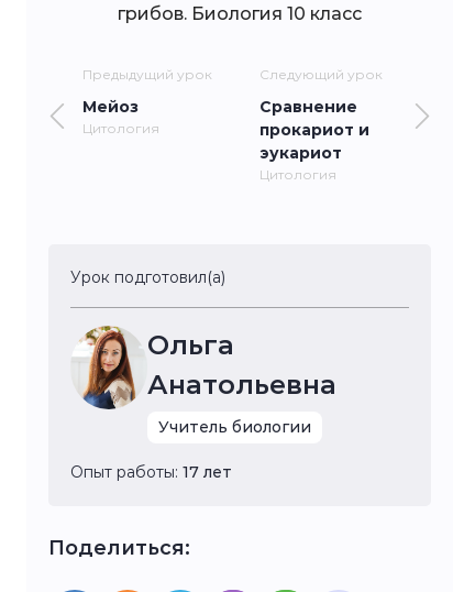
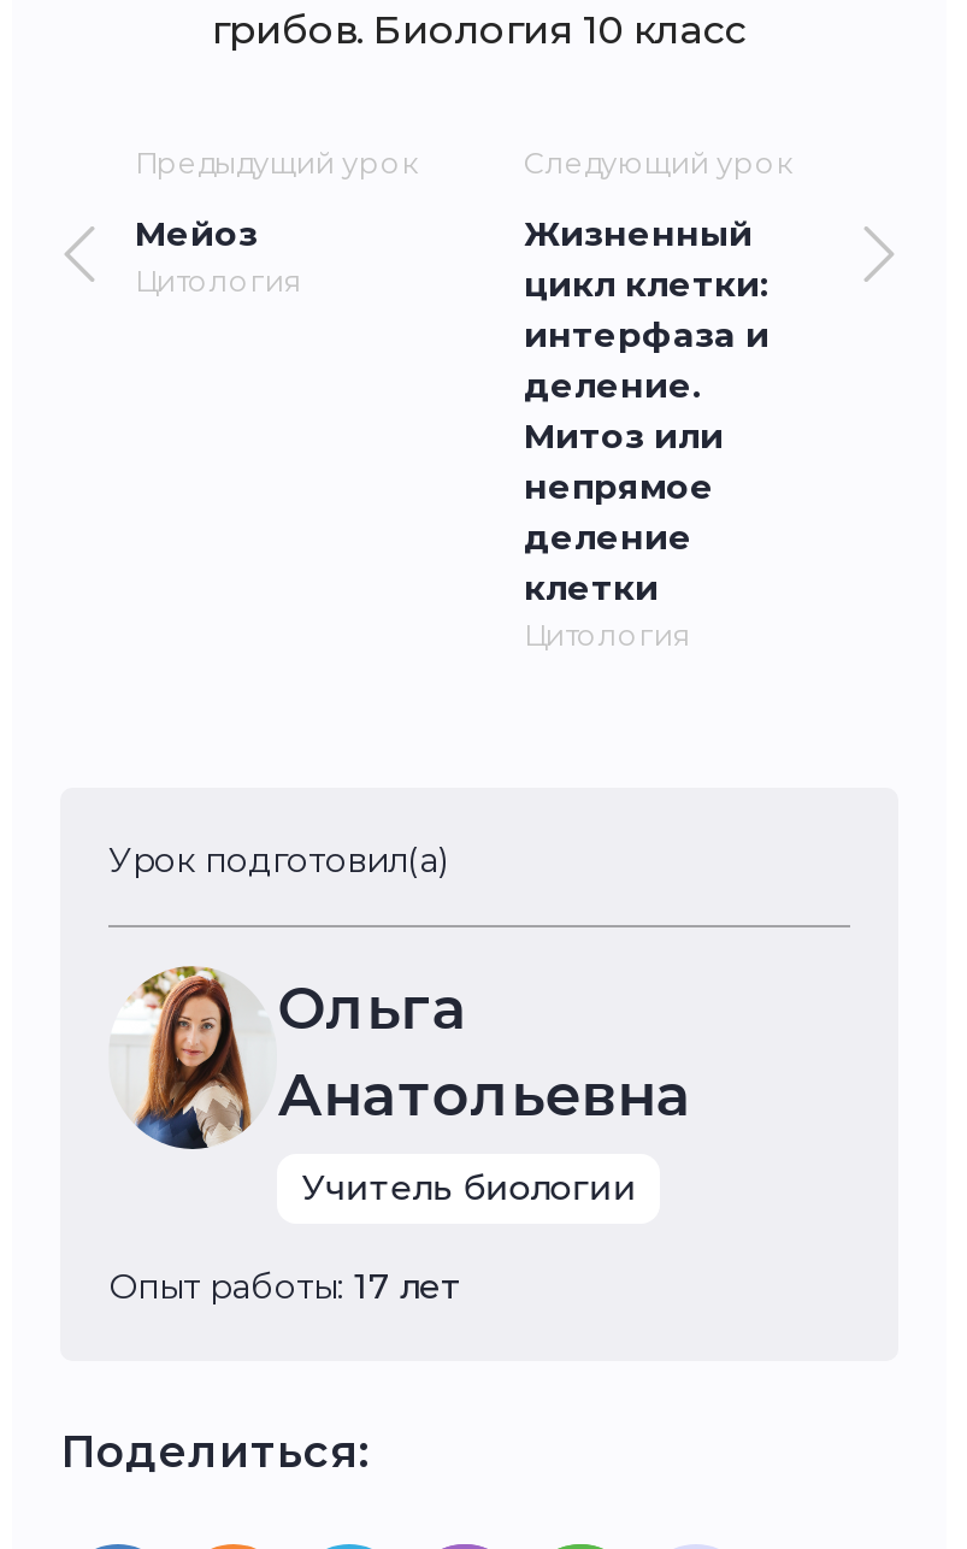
- Сравнение
- прокариот и
- эукариот
+ Жизненный
+ цикл клетки:
+ интерфаза и
+ деление.
+ Митоз или
+ непрямое
+ деление
+ клетки
